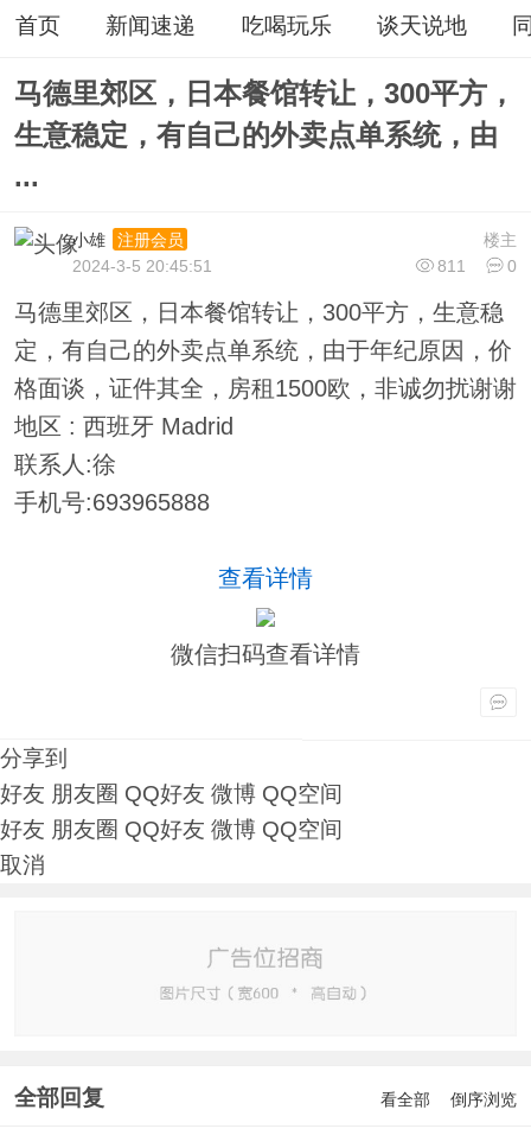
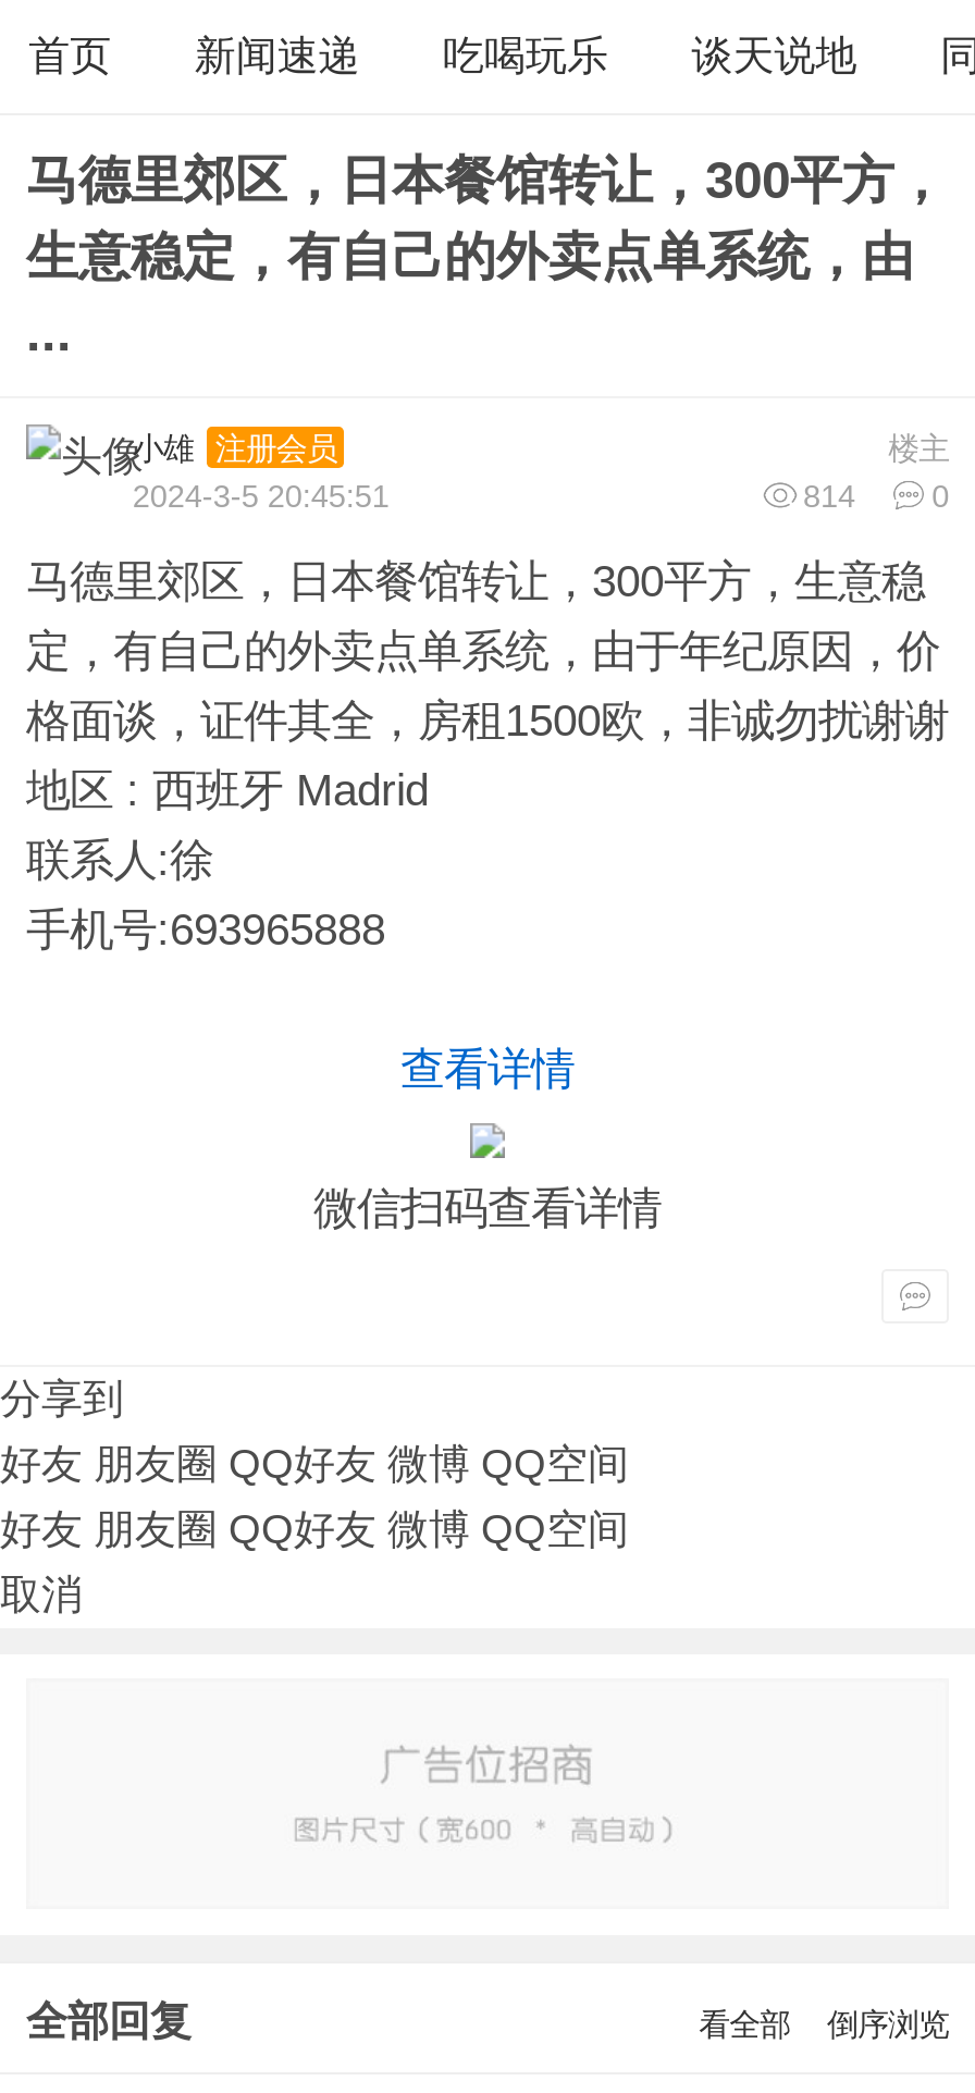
- 811 0
+ 814 0
